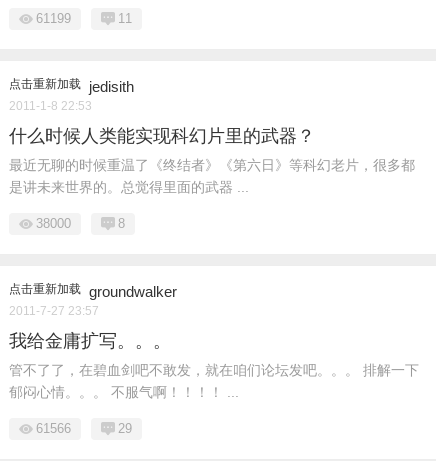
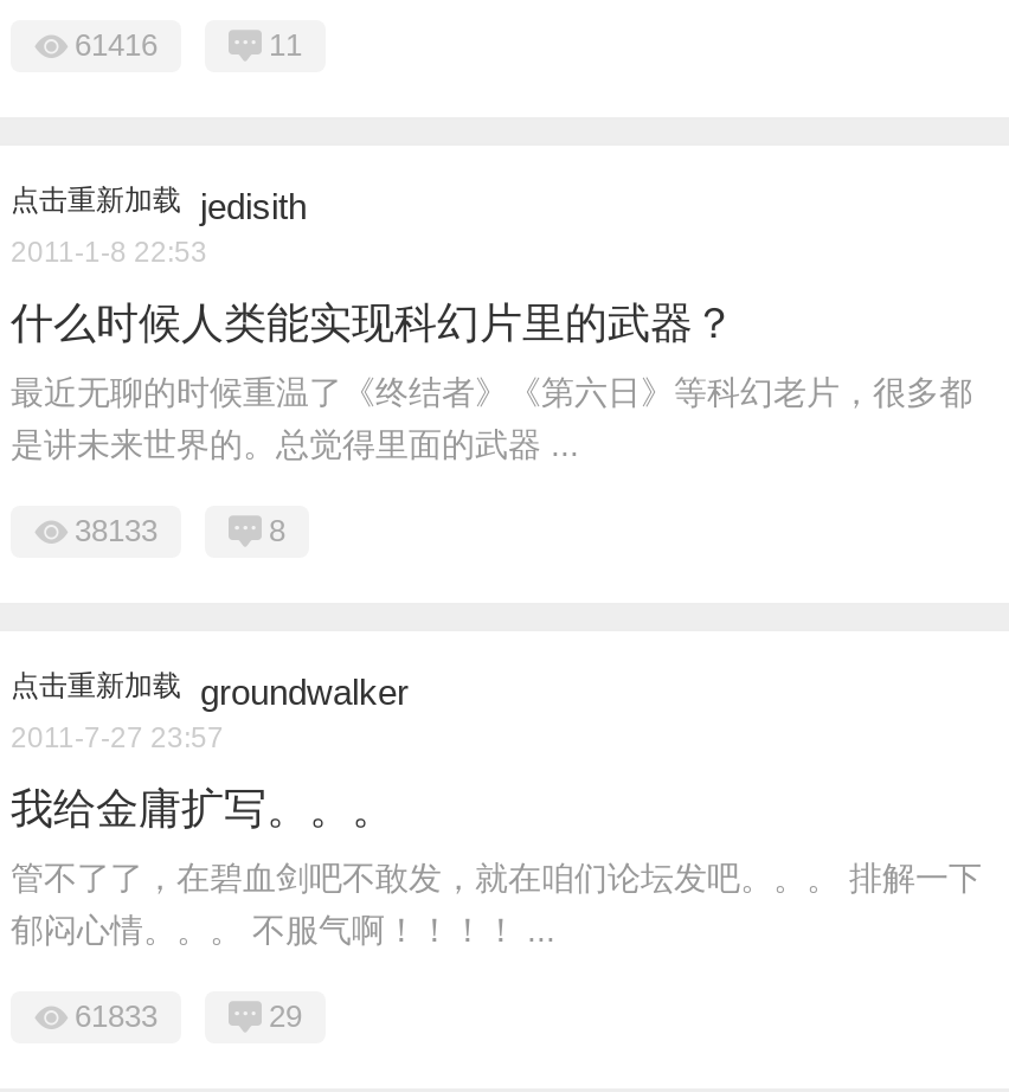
- 61199
+ 61416

- 38000
+ 38133

- 61566
+ 61833
